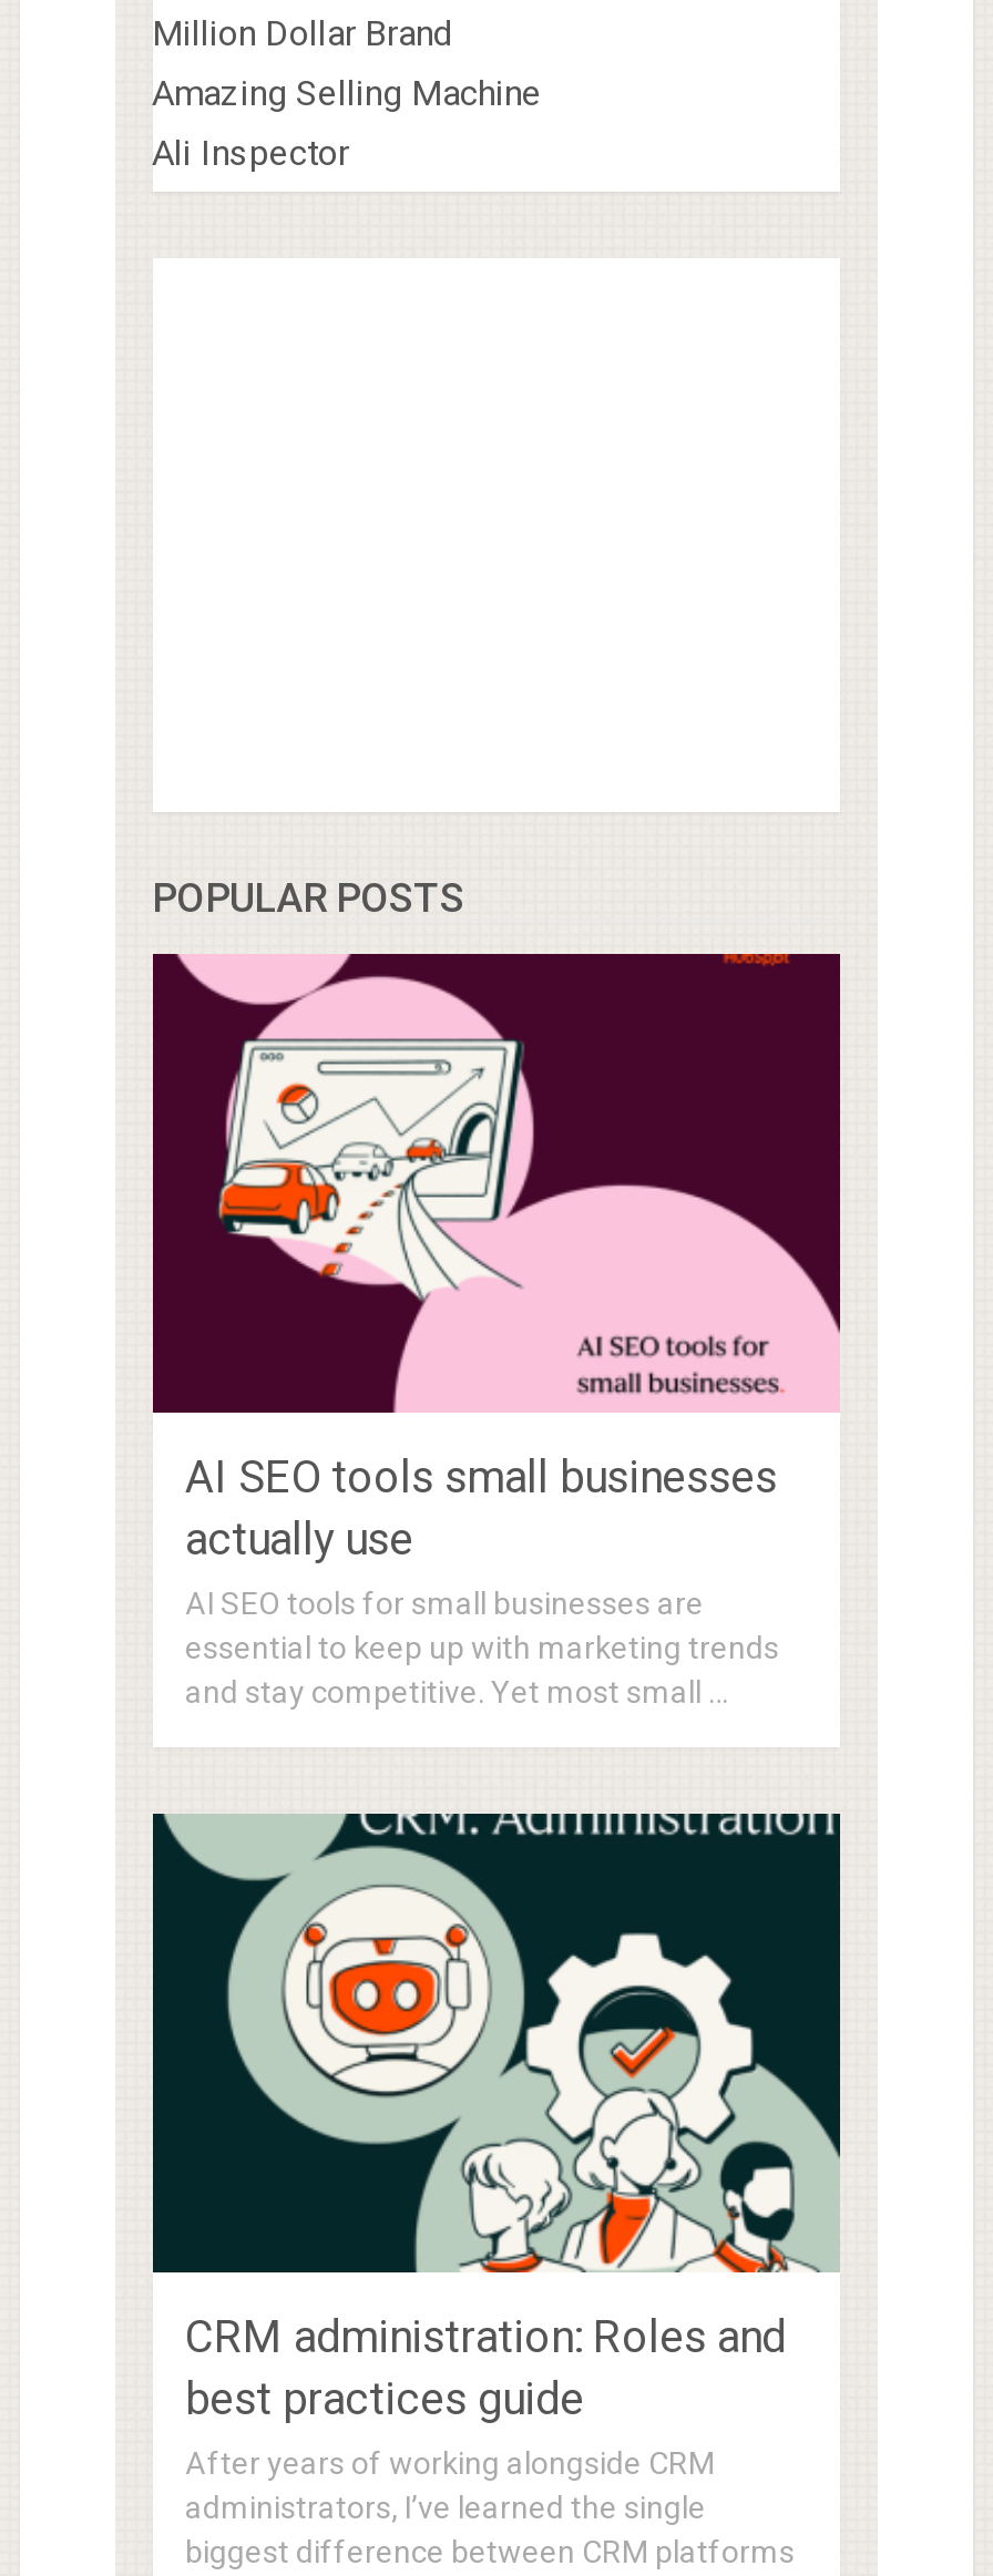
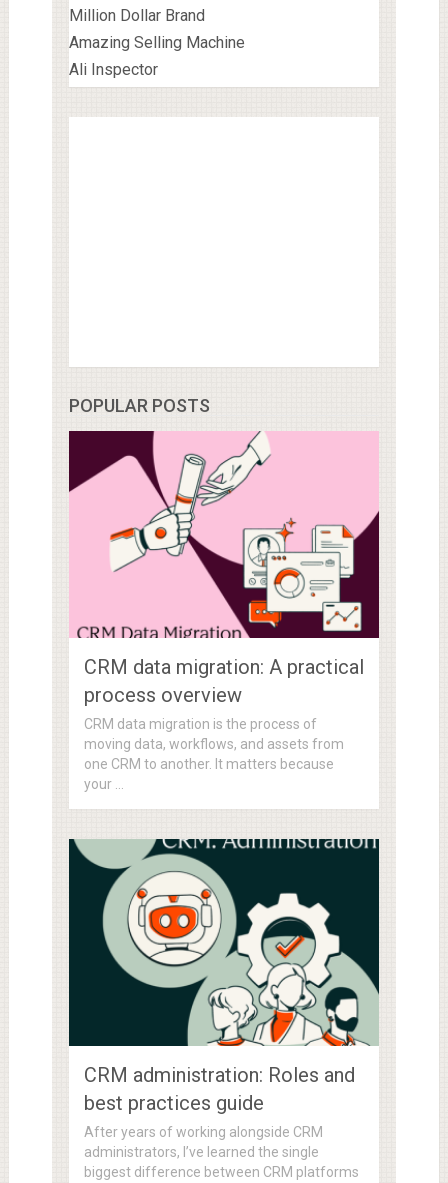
- [image]
- AI SEO tools small businesses
- actually use
- AI SEO tools for small businesses are
- essential to keep up with marketing trends
- and stay competitive. Yet most small …
+ [image]
+ CRM data migration: A practical
+ process overview
+ CRM data migration is the process of
+ moving data, workflows, and assets from
+ one CRM to another. It matters because
+ your …
